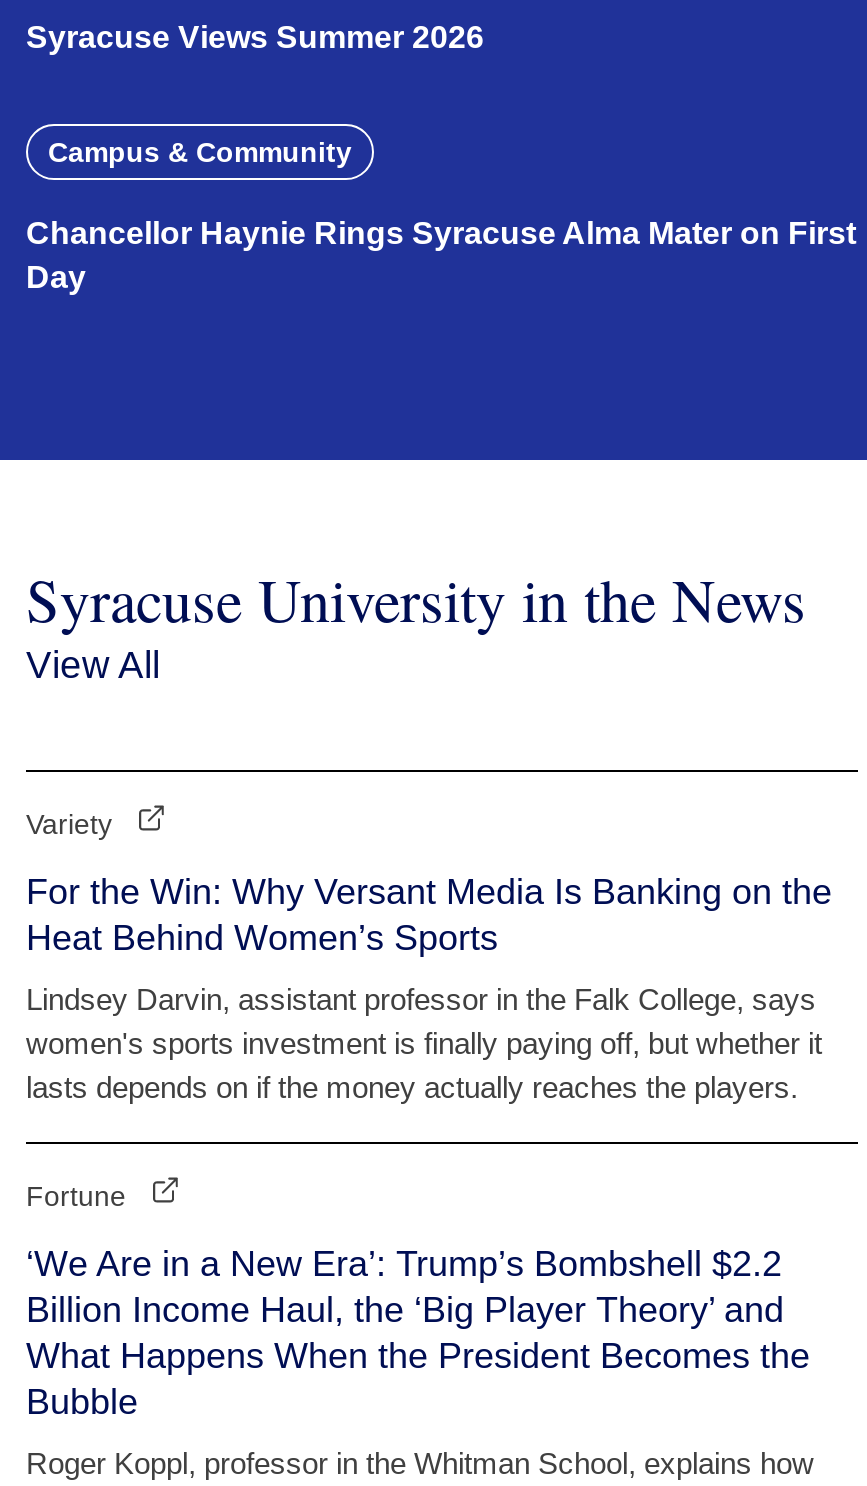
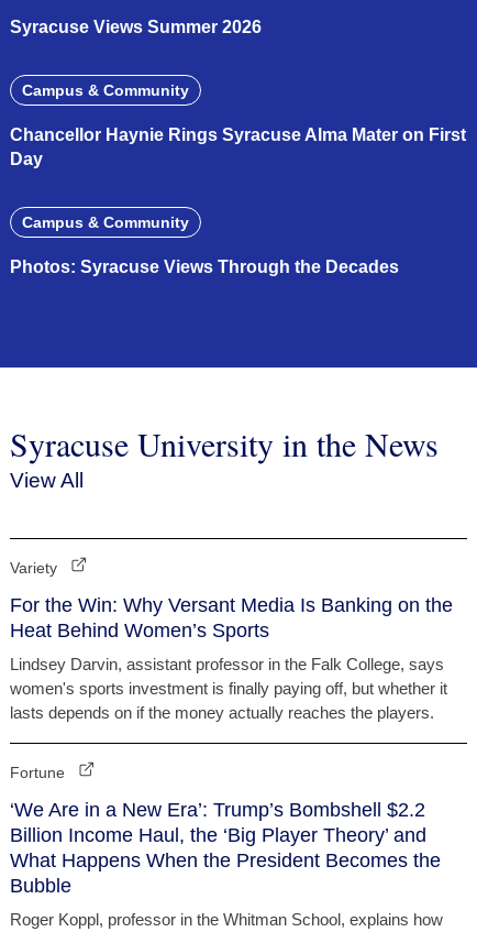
+ Campus & Community
+ Photos: Syracuse Views Through the Decades
